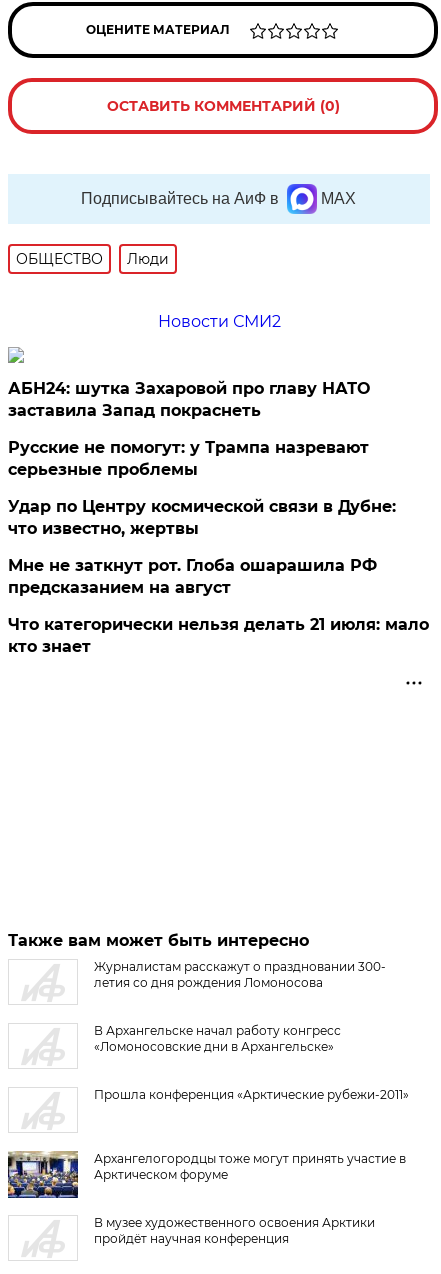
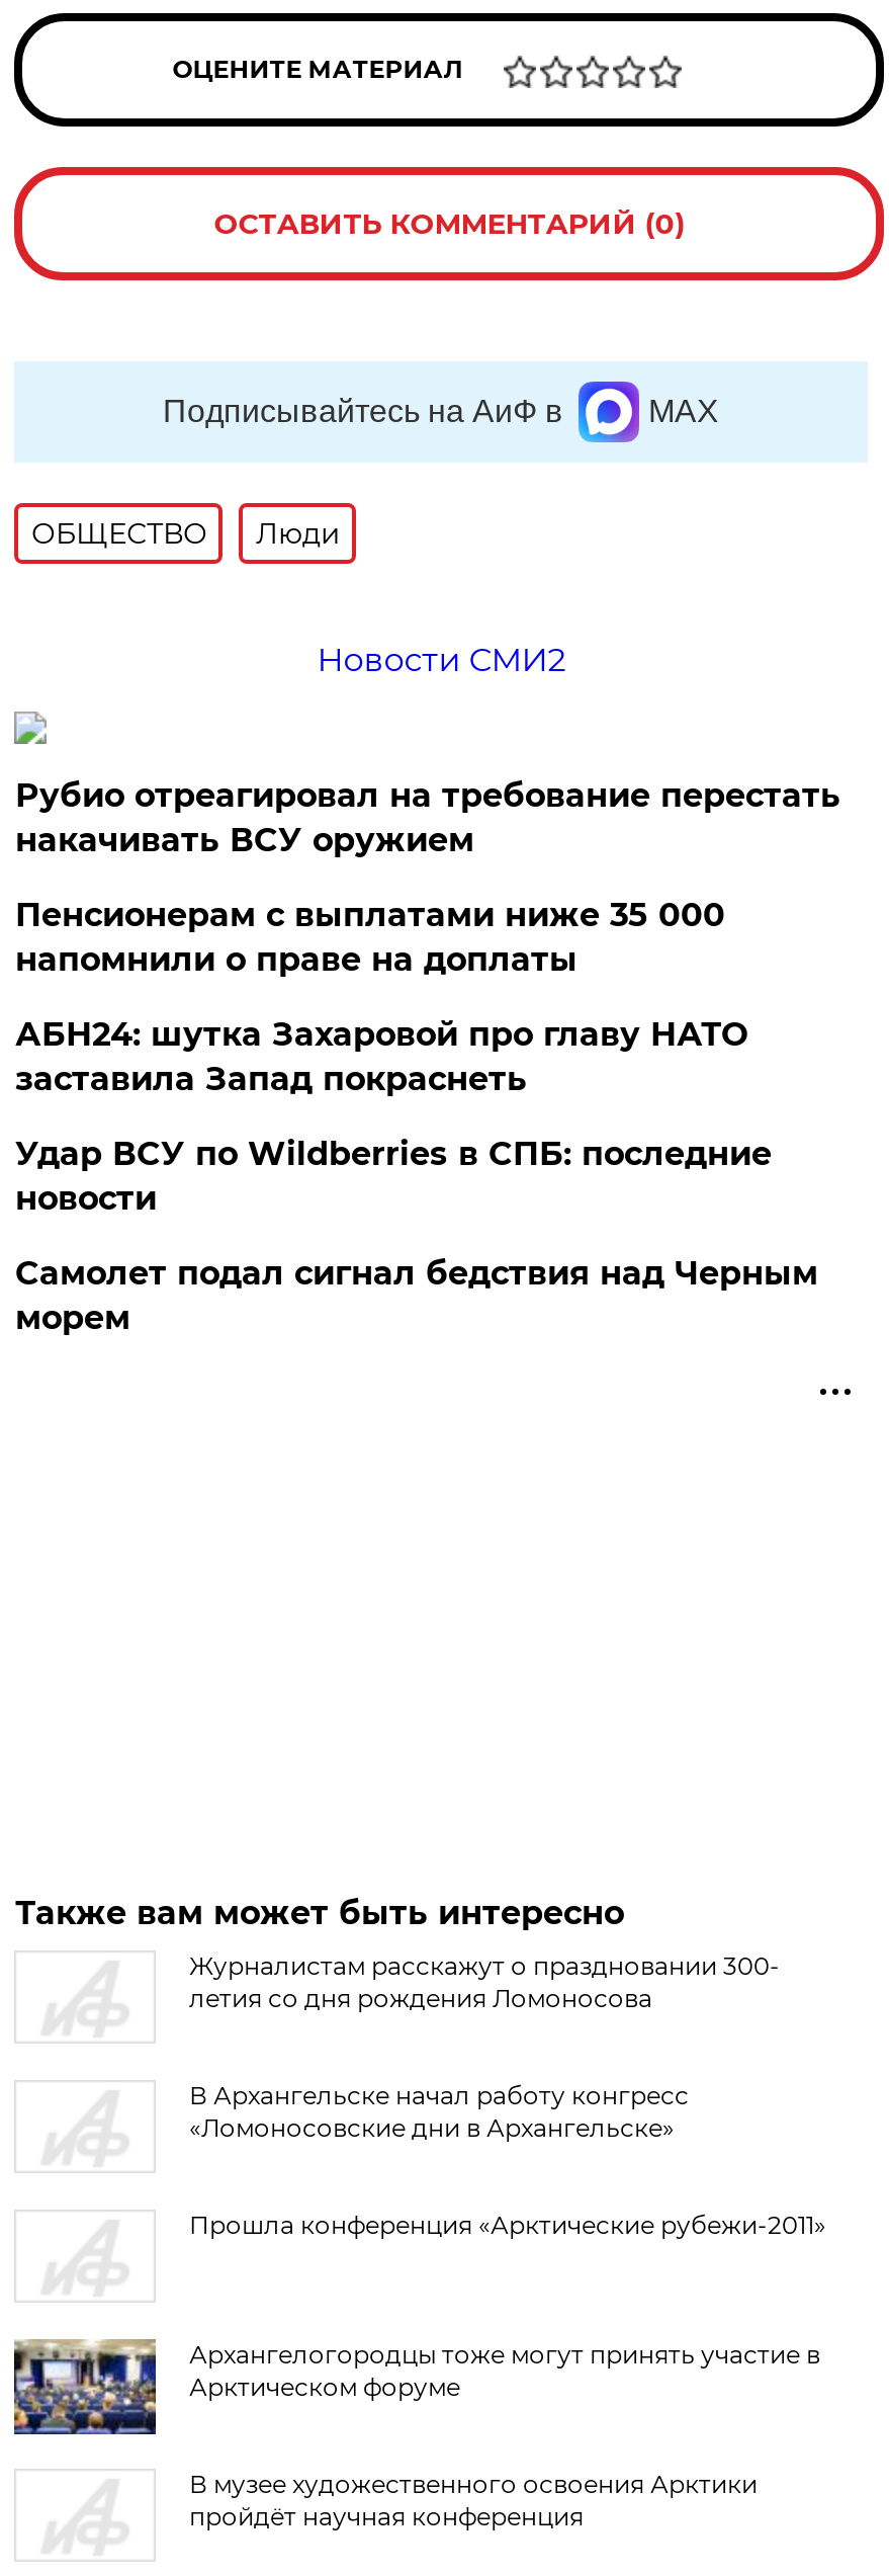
+ Рубио отреагировал на требование перестать
+ накачивать ВСУ оружием
+ Пенсионерам с выплатами ниже 35 000
+ напомнили о праве на доплаты

moved down: АБН24: шутка Захаровой про главу НАТО | заставила Запад покраснеть

- Русские не помогут: у Трампа назревают
- серьезные проблемы
- Удар по Центру космической связи в Дубне:
- что известно, жертвы
- Мне не заткнут рот. Глоба ошарашила РФ
- предсказанием на август
- Что категорически нельзя делать 21 июля: мало
- кто знает
+ Удар ВСУ по Wildberries в СПБ: последние
+ новости
+ Самолет подал сигнал бедствия над Черным
+ морем
